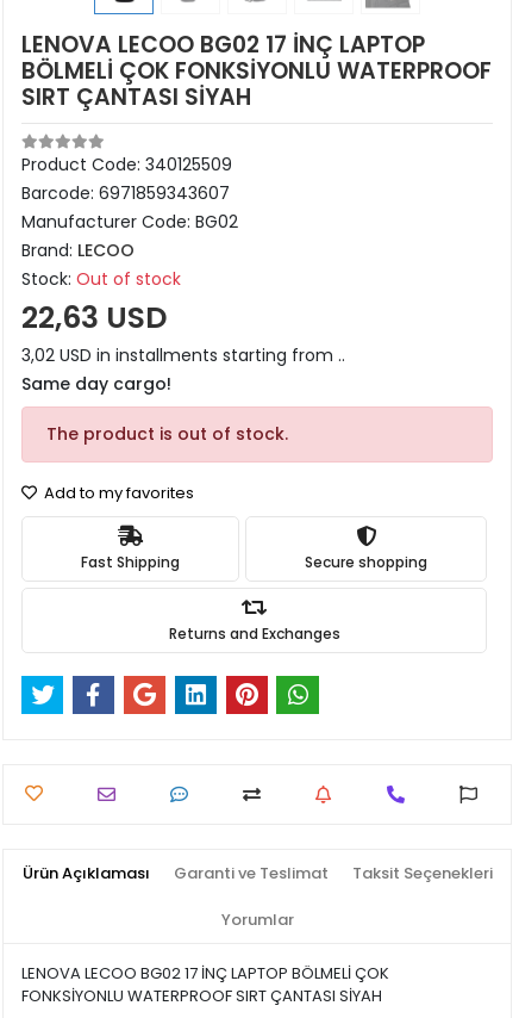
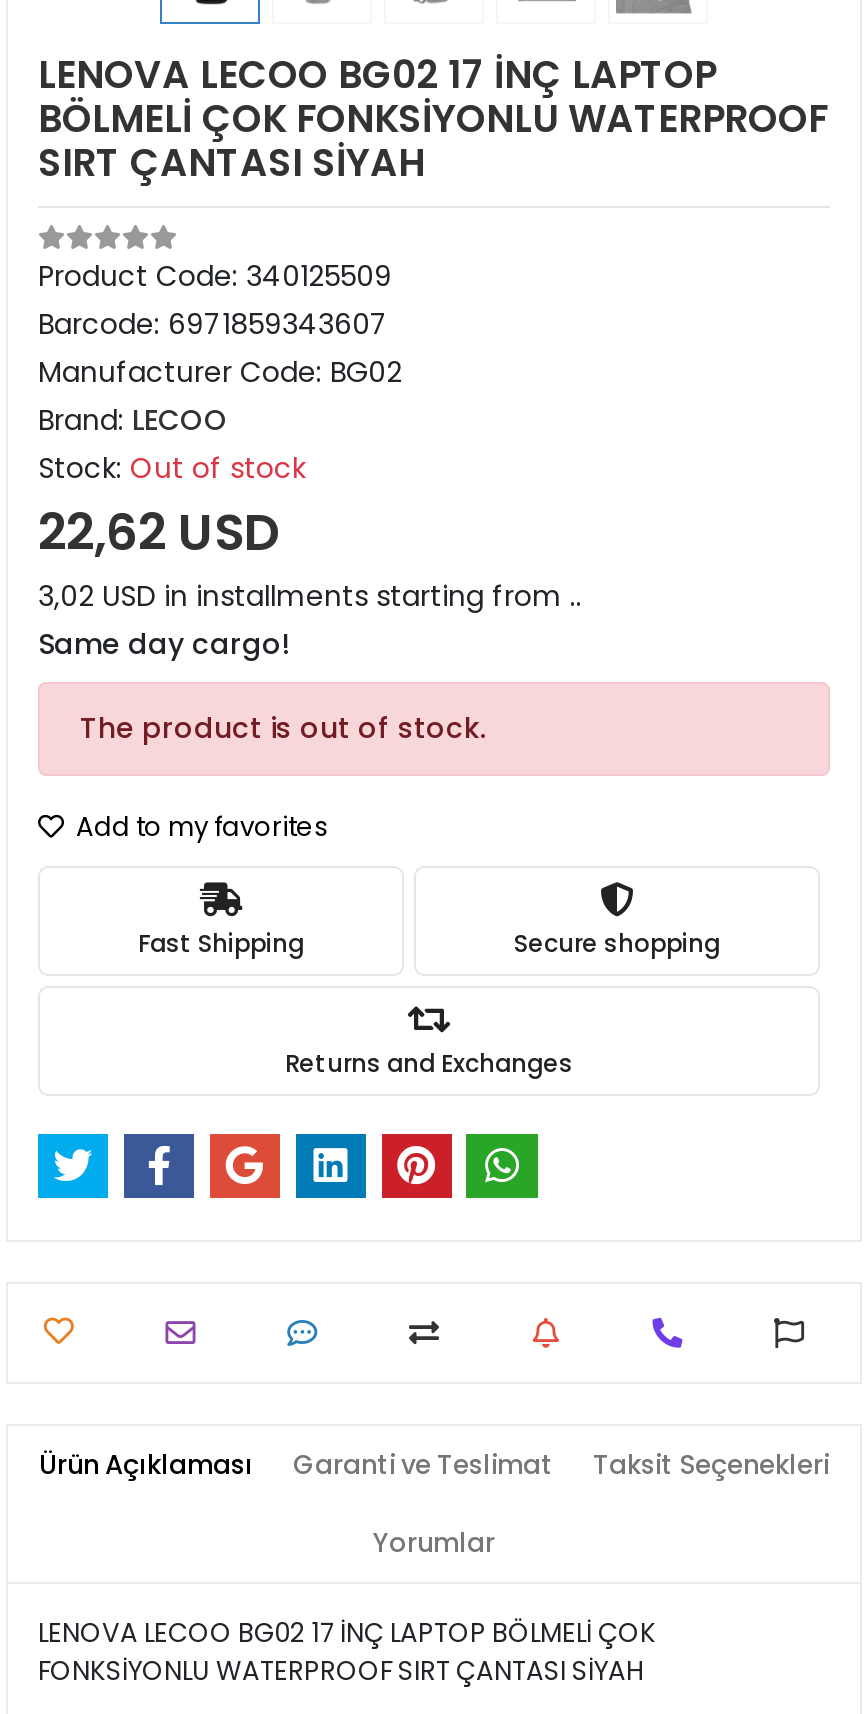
- 22,63 USD
+ 22,62 USD
